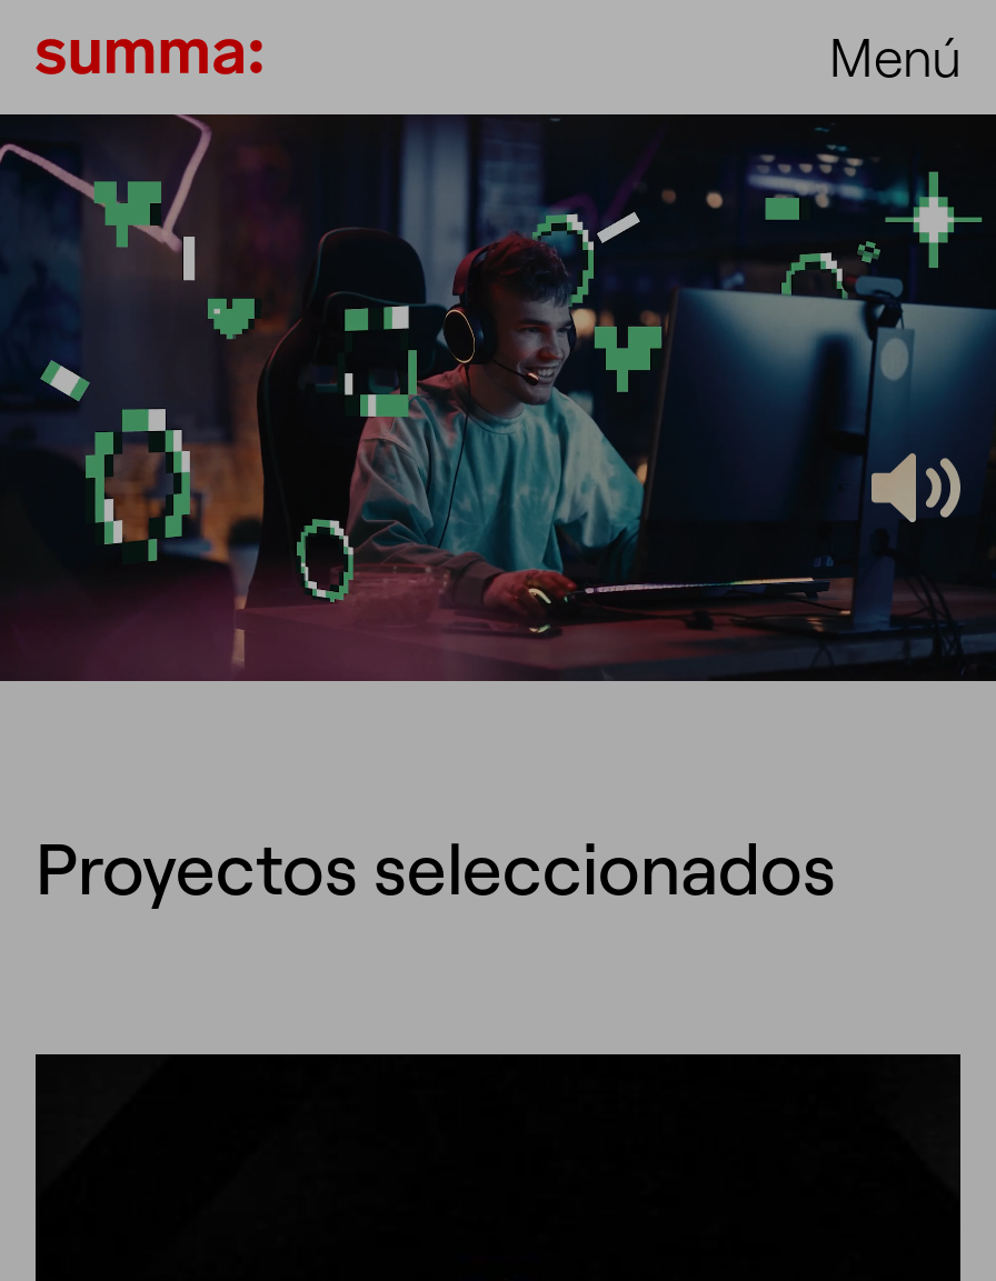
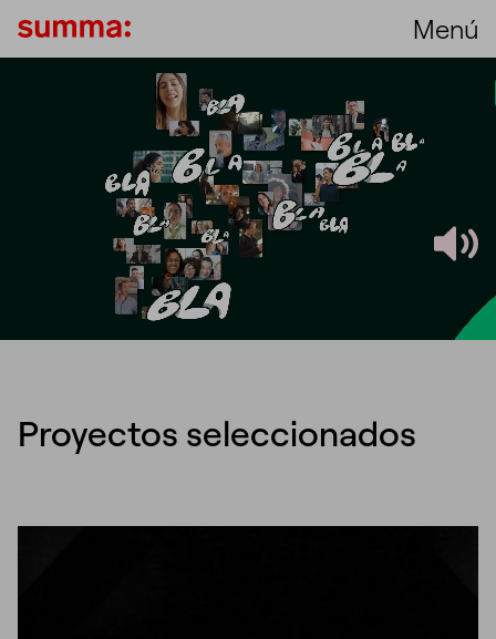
- [image]
+ [image]
